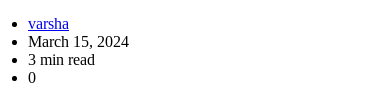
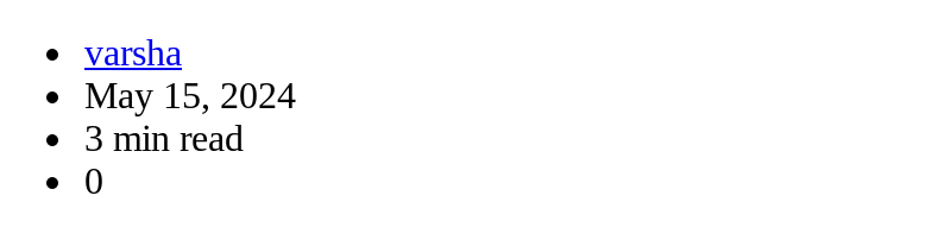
- March 15, 2024
+ May 15, 2024
